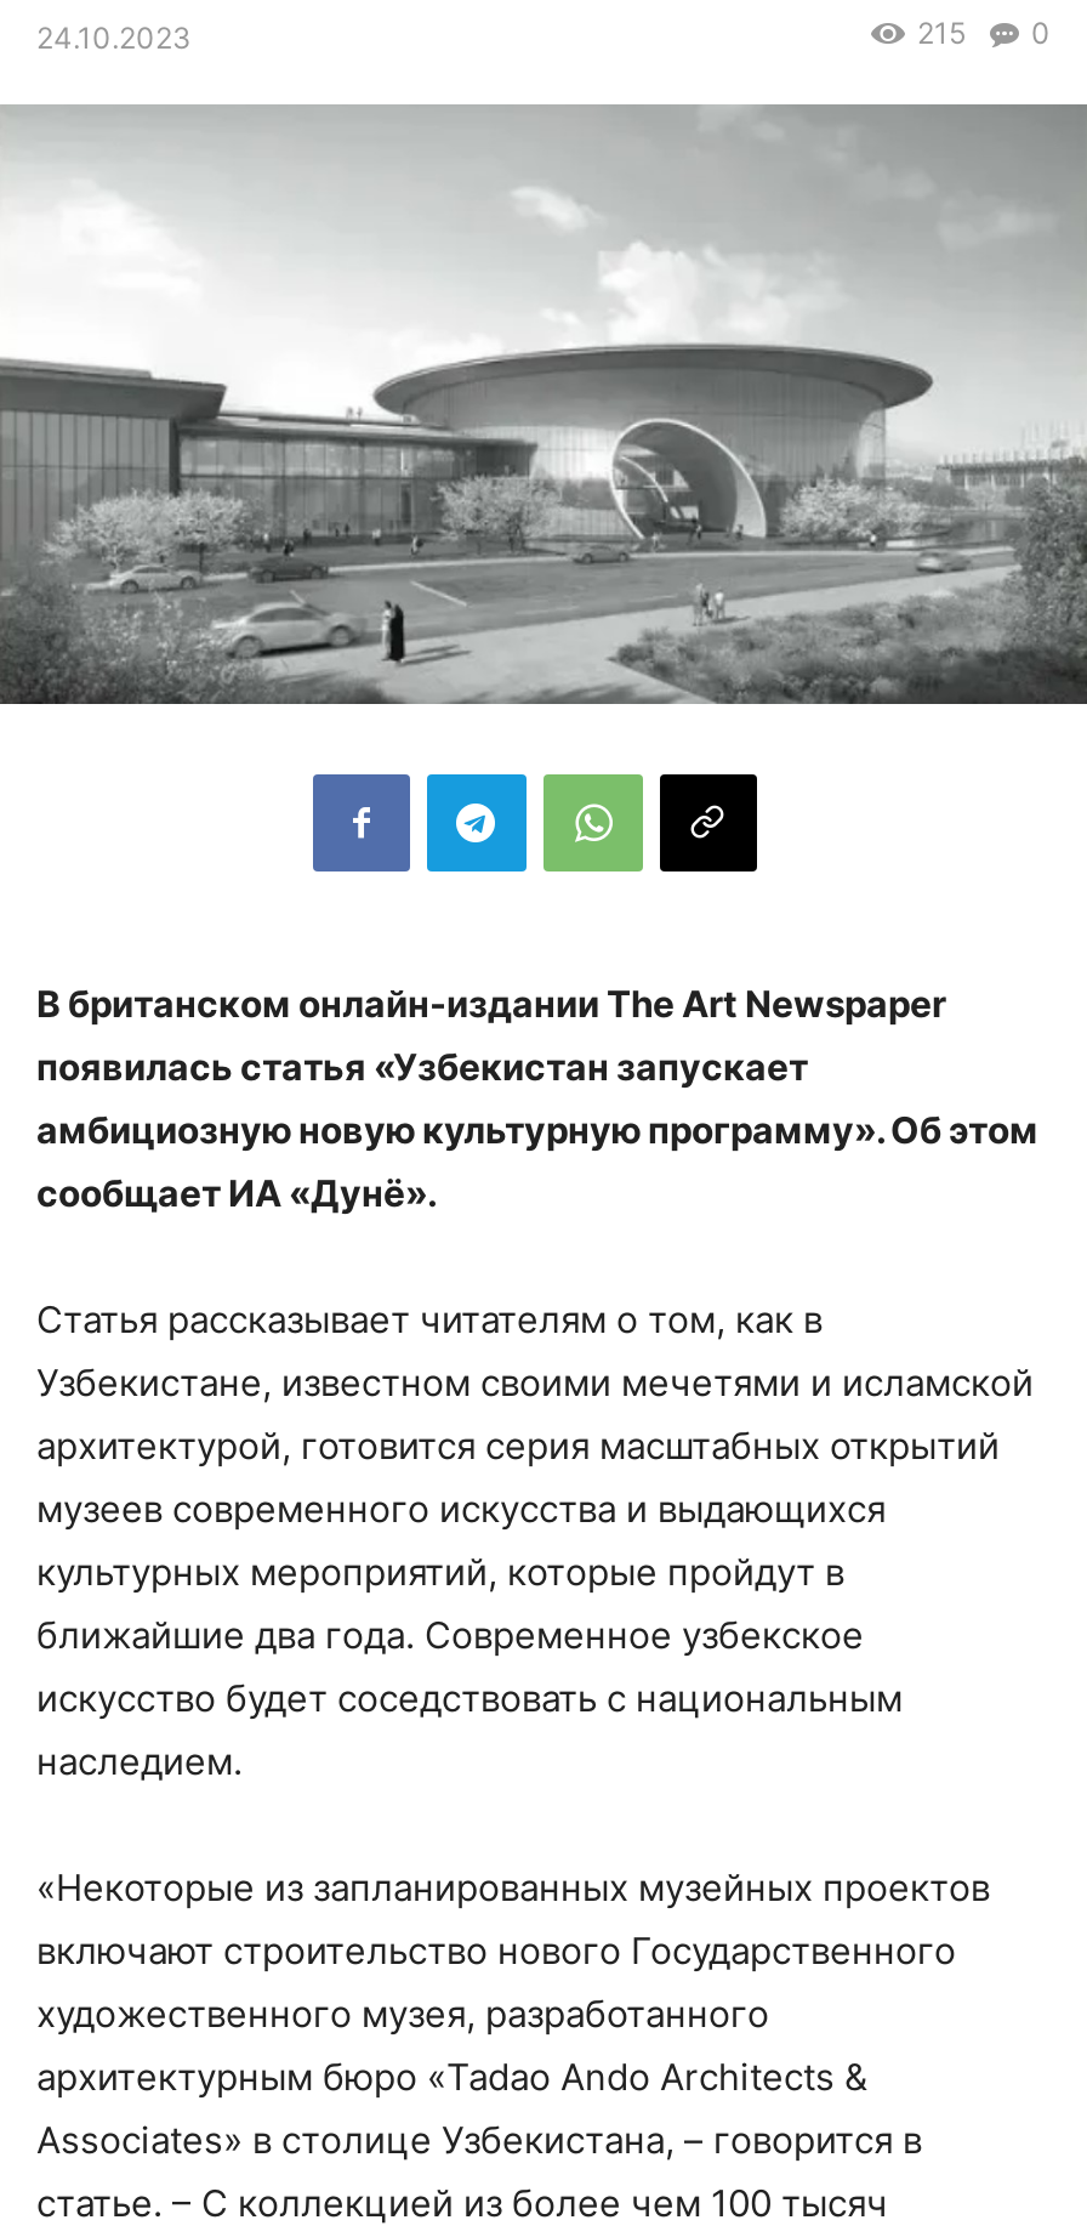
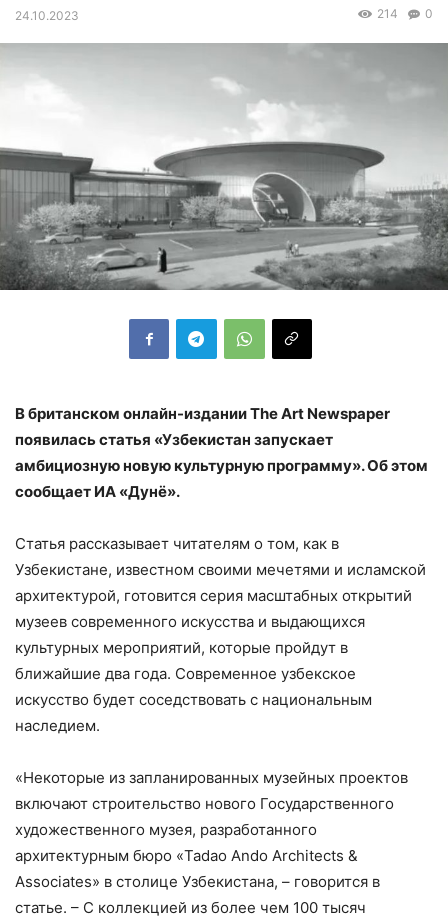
- 215 0
+ 214 0
